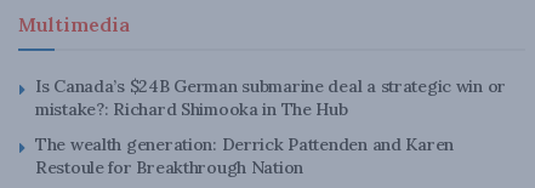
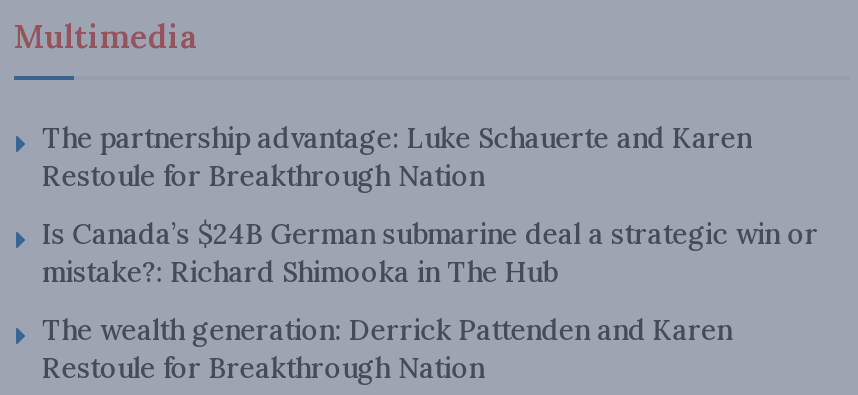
+ The partnership advantage: Luke Schauerte and Karen
+ Restoule for Breakthrough Nation
